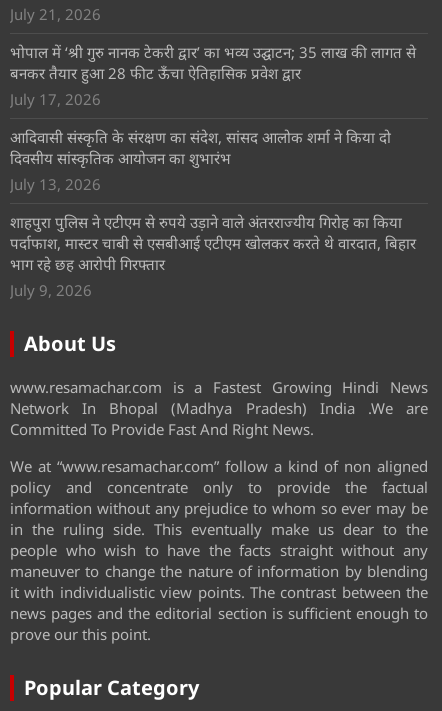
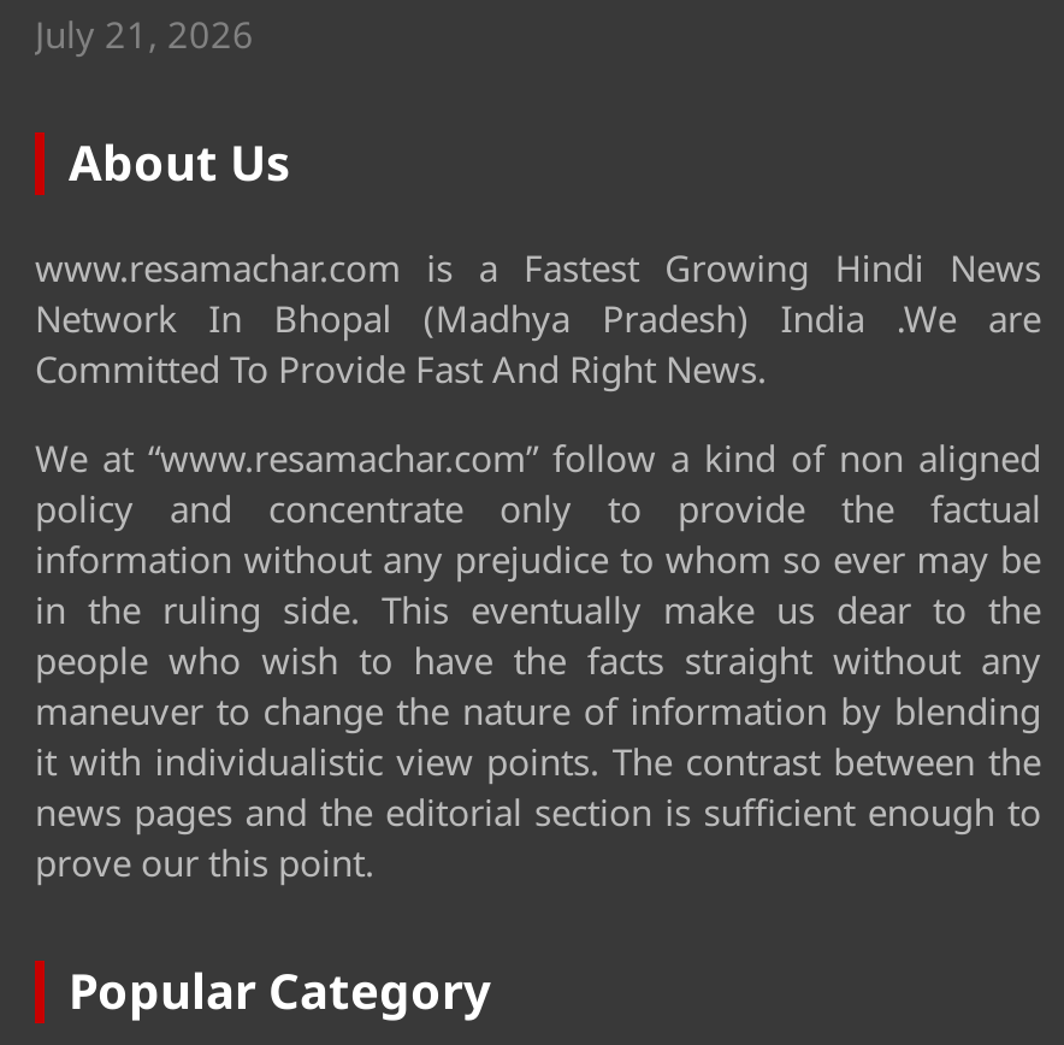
- भोपाल में ‘श्री गुरु नानक टेकरी द्वार’ का भव्य उद्घाटन; 35 लाख की लागत से
- बनकर तैयार हुआ 28 फीट ऊँचा ऐतिहासिक प्रवेश द्वार
- July 17, 2026
- आदिवासी संस्कृति के संरक्षण का संदेश, सांसद आलोक शर्मा ने किया दो
- दिवसीय सांस्कृतिक आयोजन का शुभारंभ
- July 13, 2026
- शाहपुरा पुलिस ने एटीएम से रुपये उड़ाने वाले अंतरराज्यीय गिरोह का किया
- पर्दाफाश, मास्टर चाबी से एसबीआई एटीएम खोलकर करते थे वारदात, बिहार
- भाग रहे छह आरोपी गिरफ्तार
- July 9, 2026
